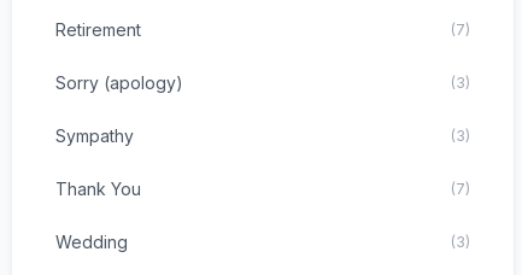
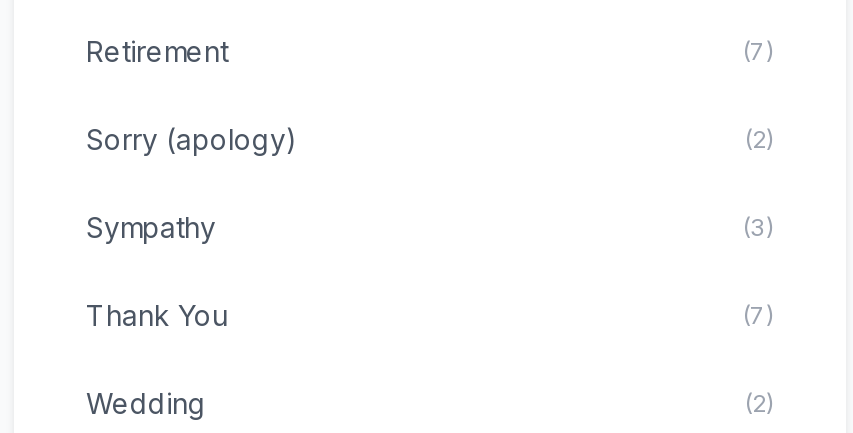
- (3)
+ (2)

- (3)
+ (2)
